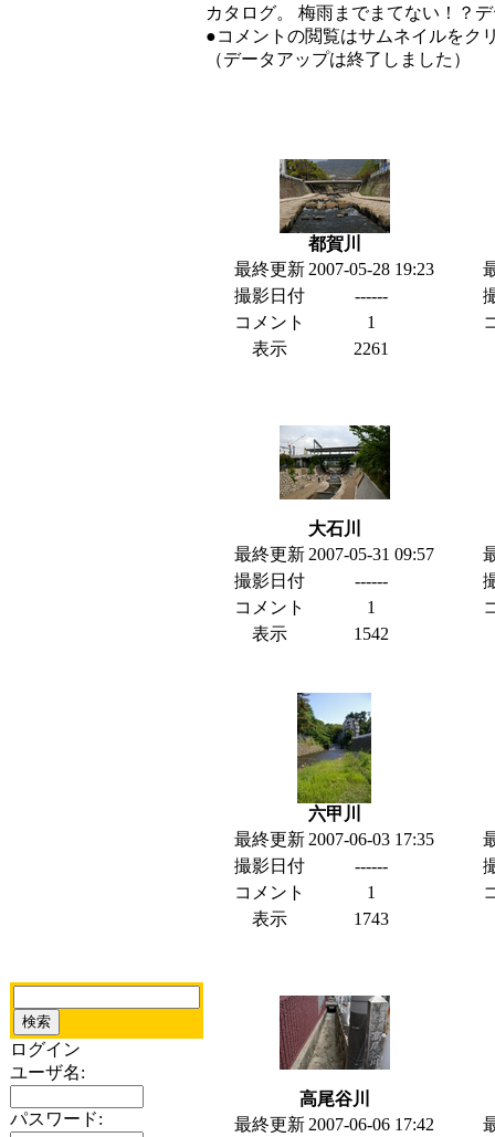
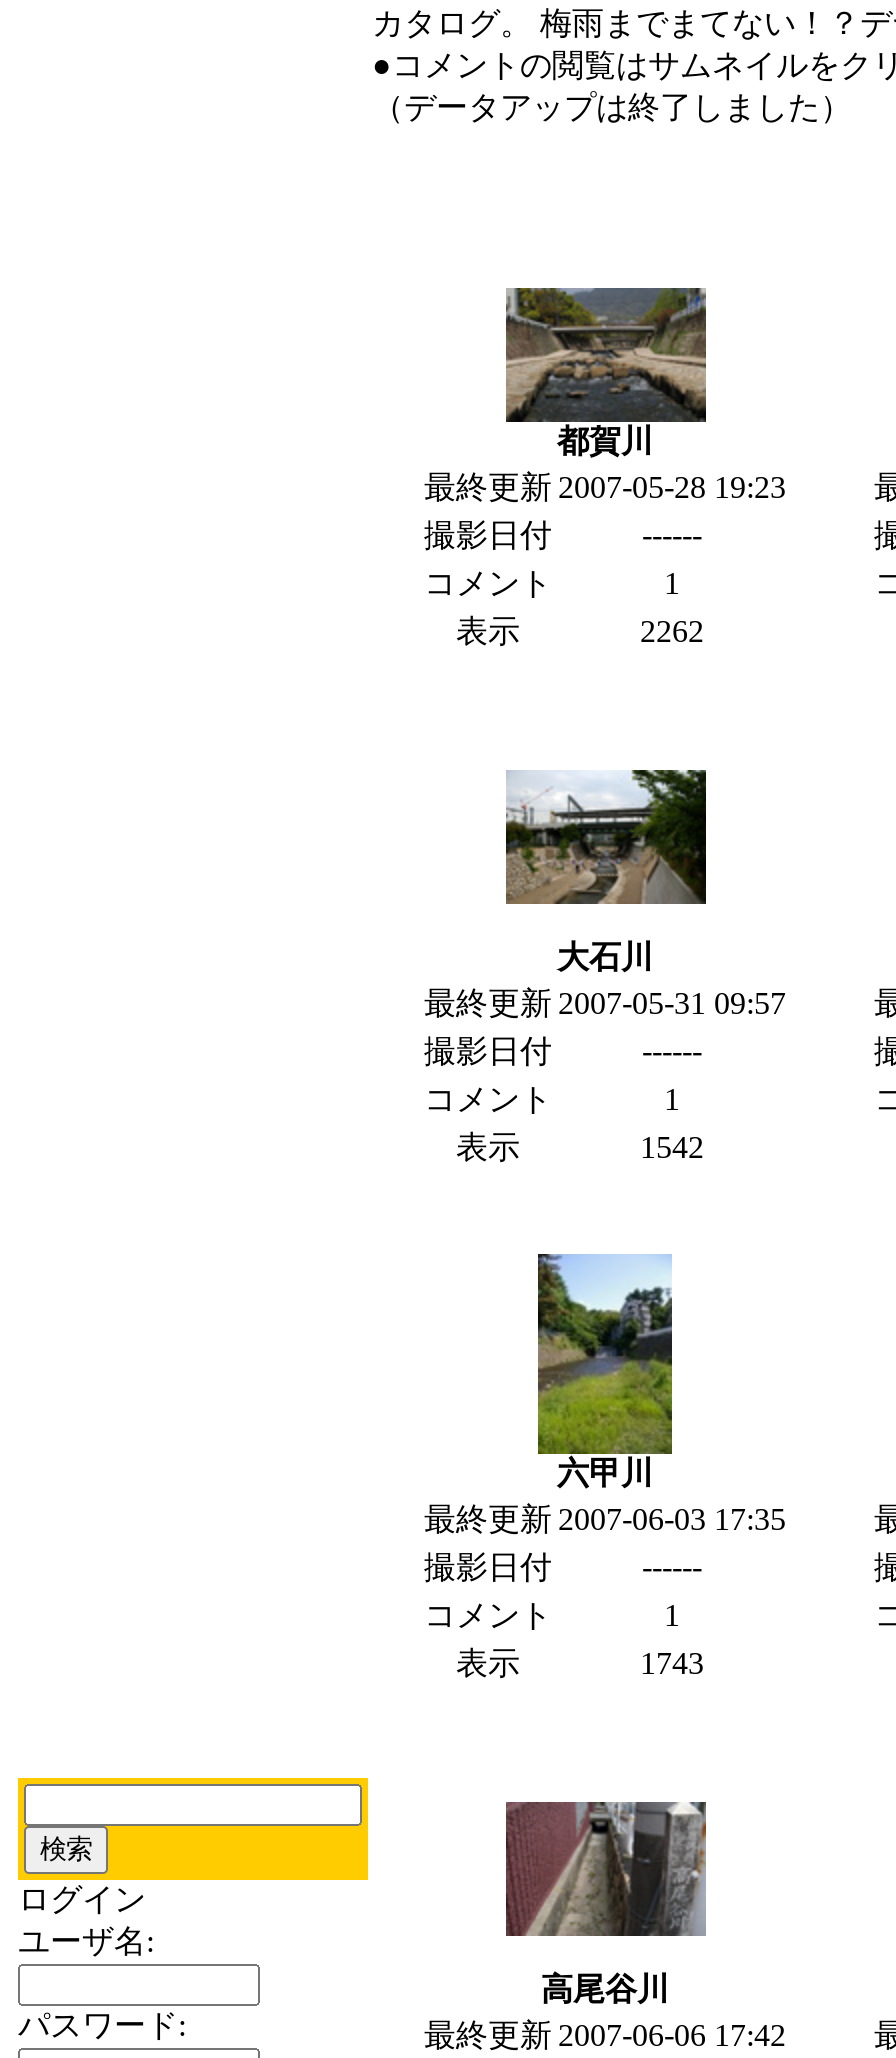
- 2261
+ 2262
